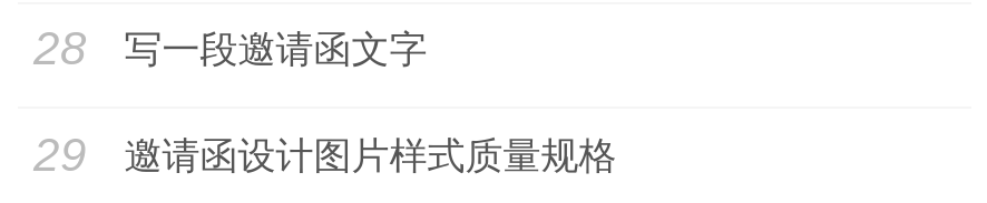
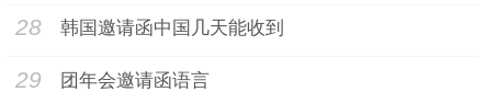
- 写一段邀请函文字
+ 韩国邀请函中国几天能收到

- 邀请函设计图片样式质量规格
+ 团年会邀请函语言
